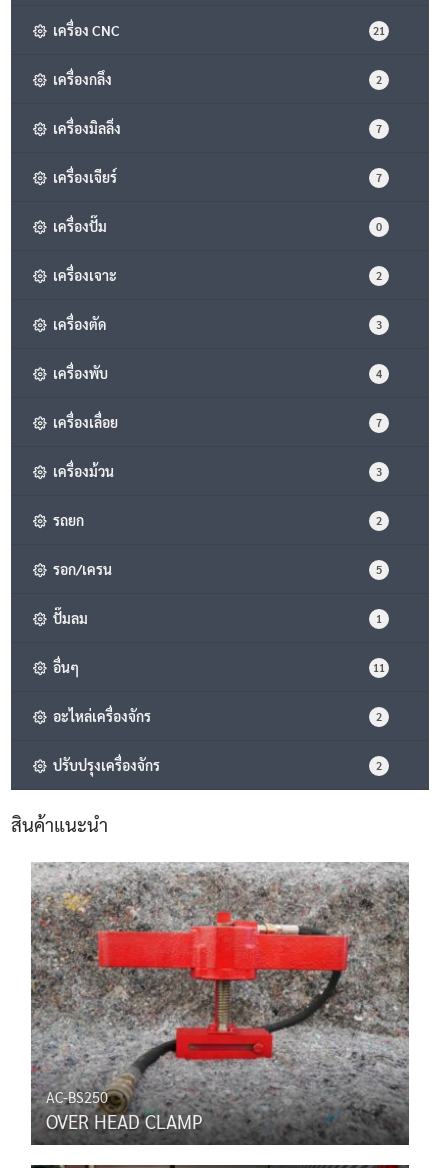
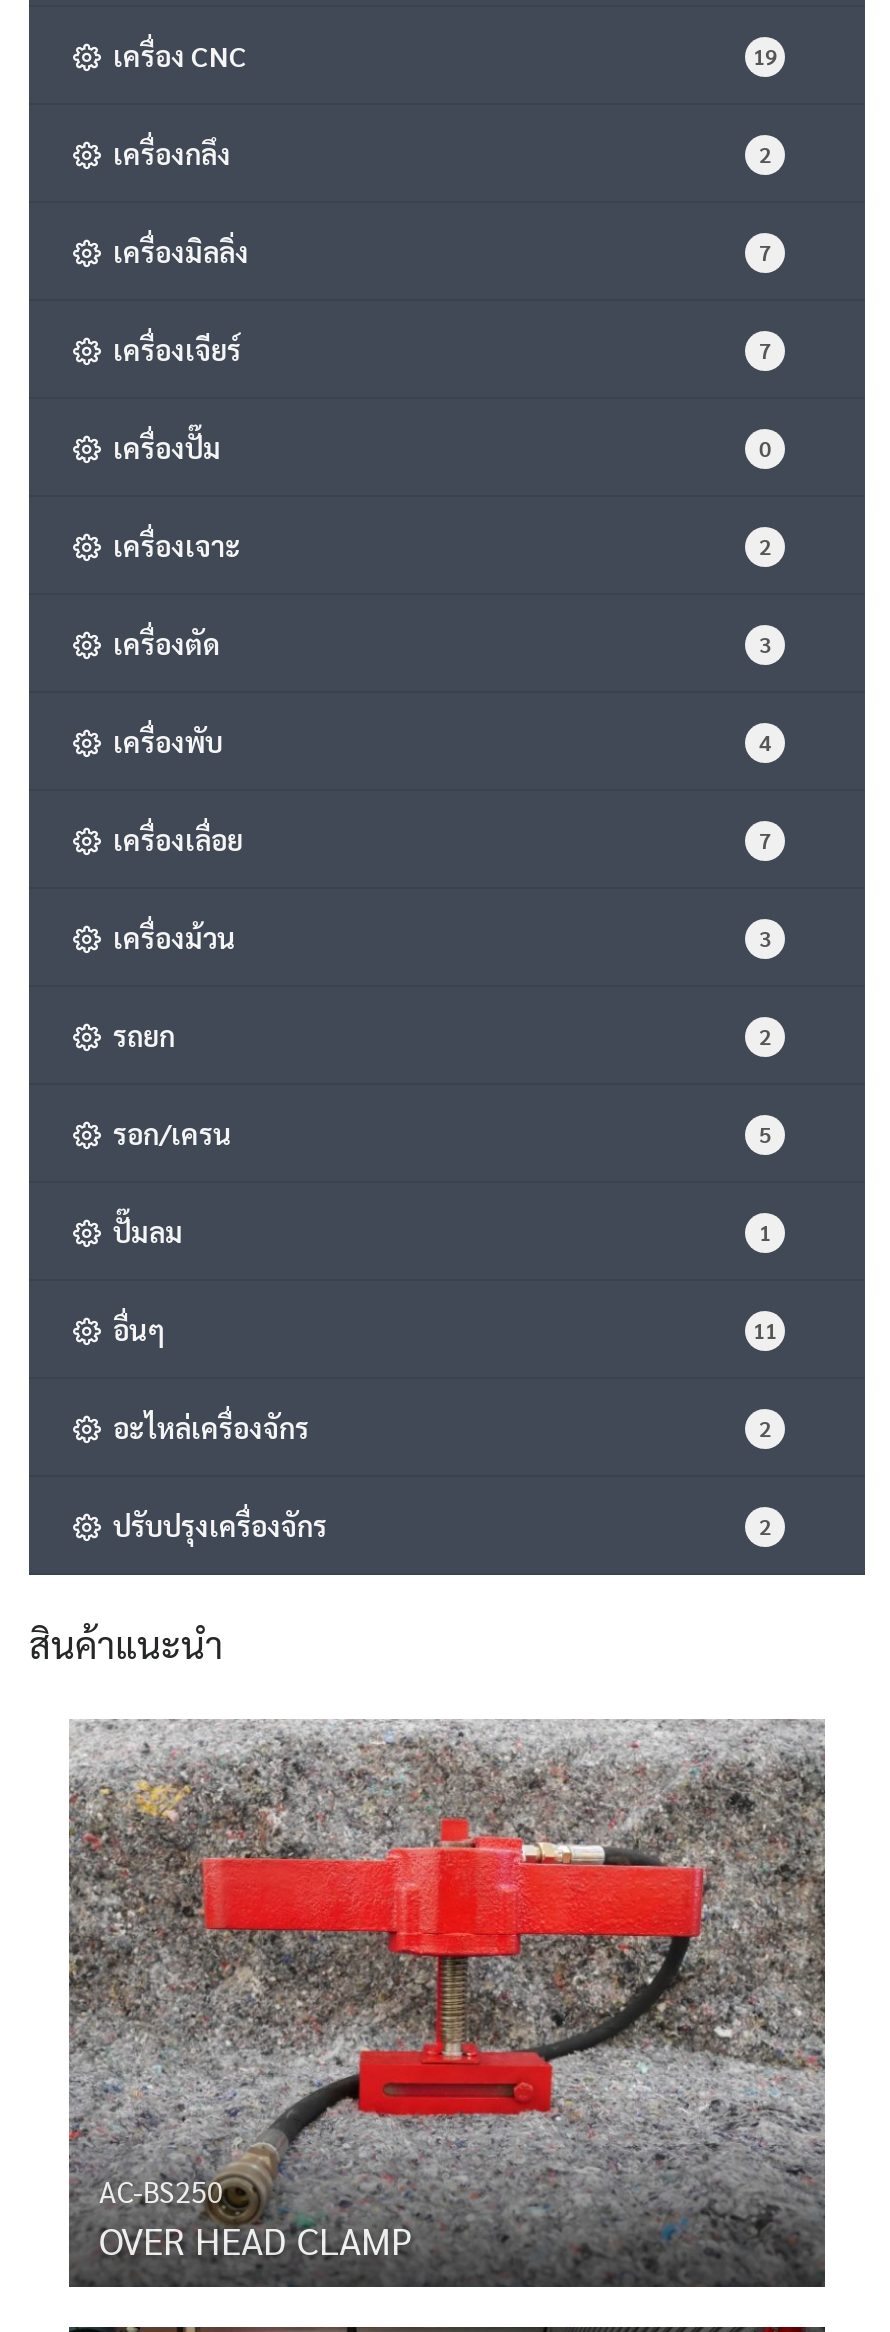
- 21
+ 19
